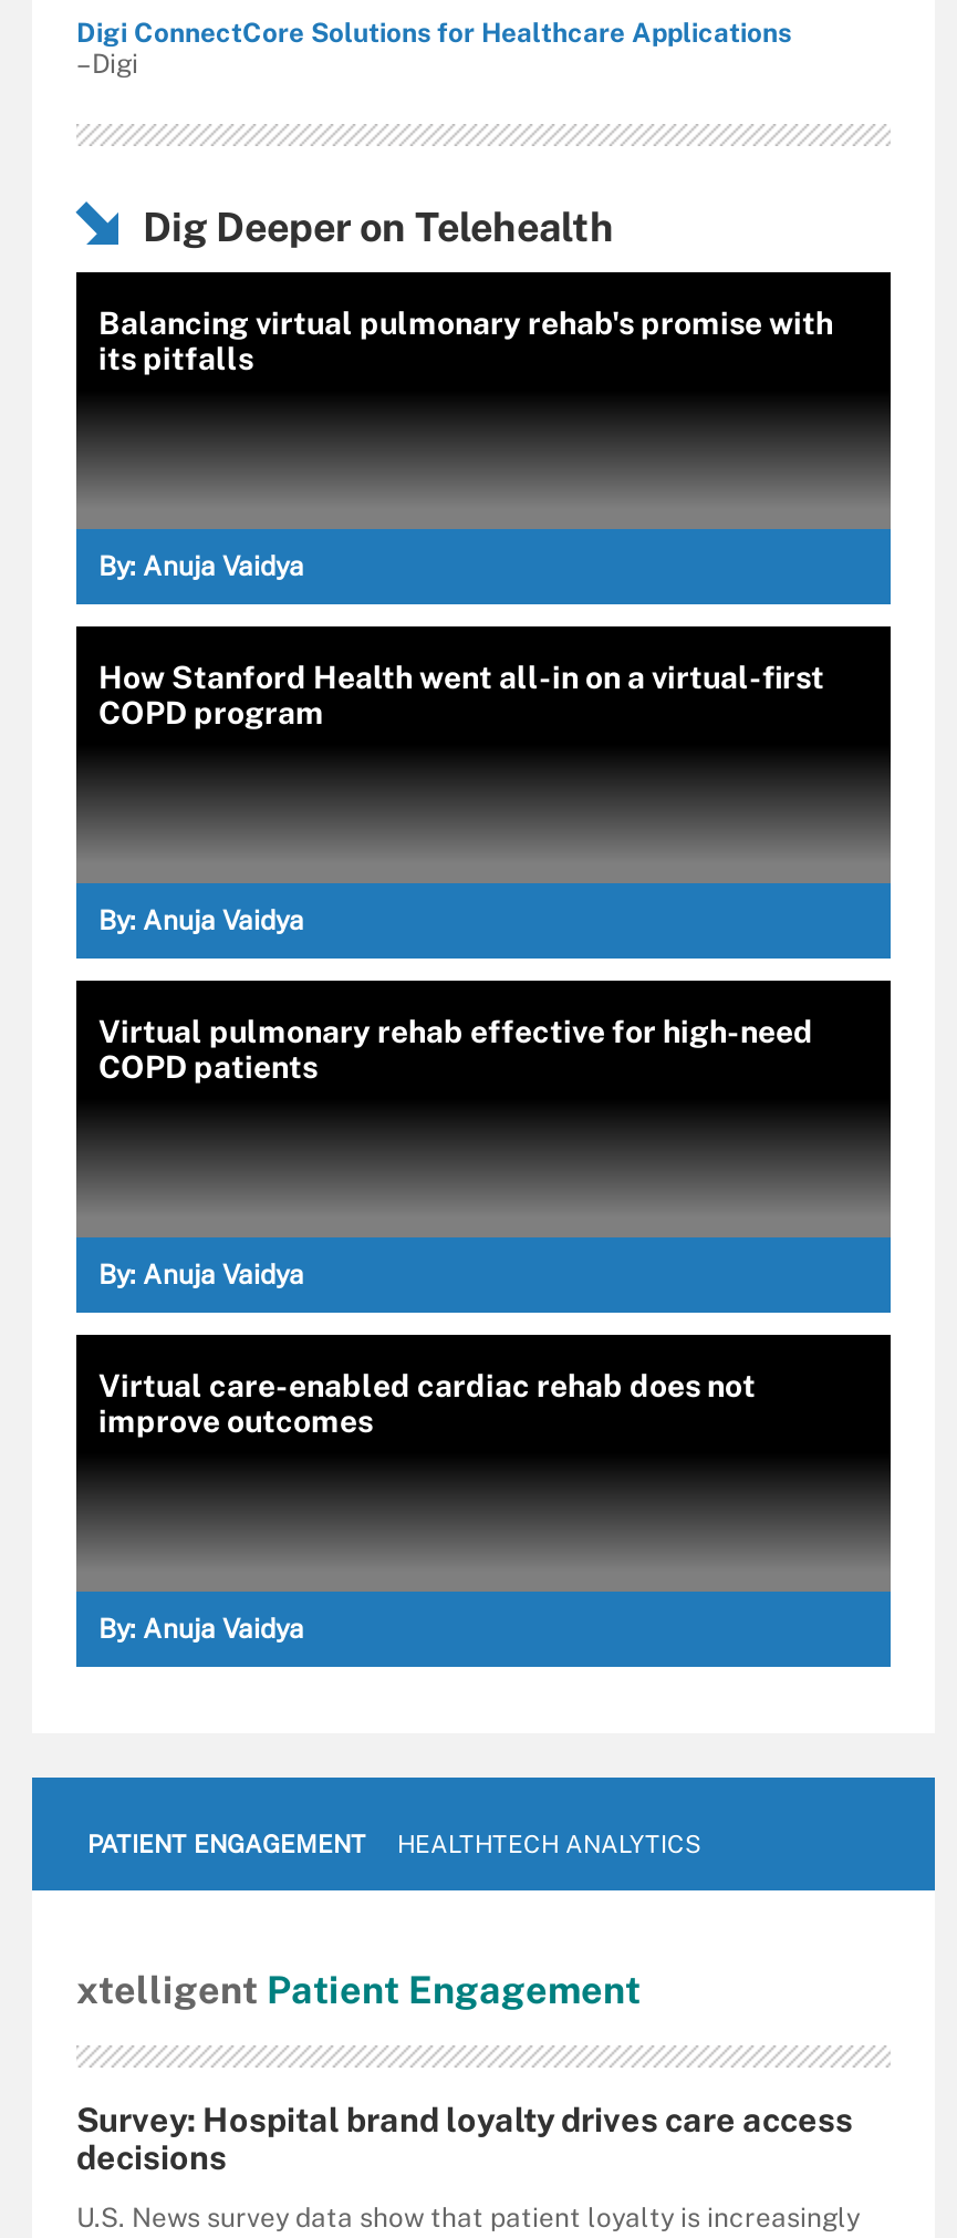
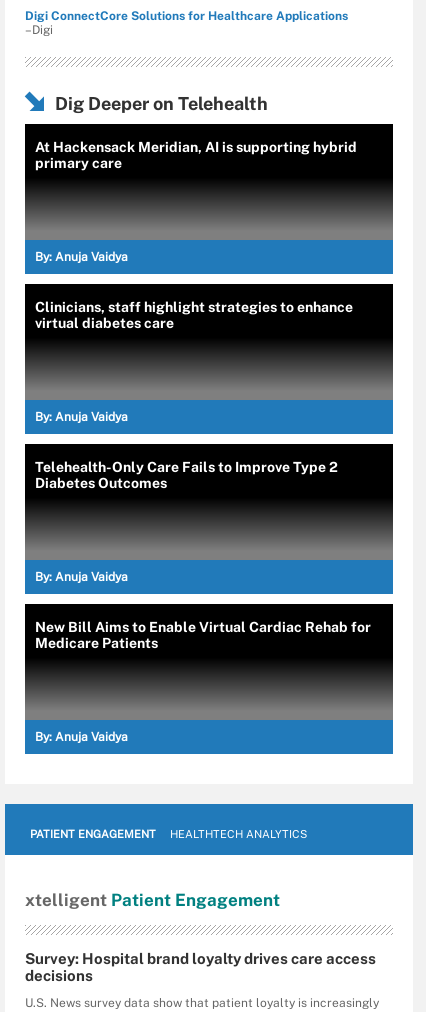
- Balancing virtual pulmonary rehab's promise with
- its pitfalls
+ At Hackensack Meridian, AI is supporting hybrid
+ primary care

- How Stanford Health went all-in on a virtual-first
- COPD program
+ Clinicians, staff highlight strategies to enhance
+ virtual diabetes care

- Virtual pulmonary rehab effective for high-need
- COPD patients
+ Telehealth-Only Care Fails to Improve Type 2
+ Diabetes Outcomes

- Virtual care-enabled cardiac rehab does not
- improve outcomes
+ New Bill Aims to Enable Virtual Cardiac Rehab for
+ Medicare Patients
